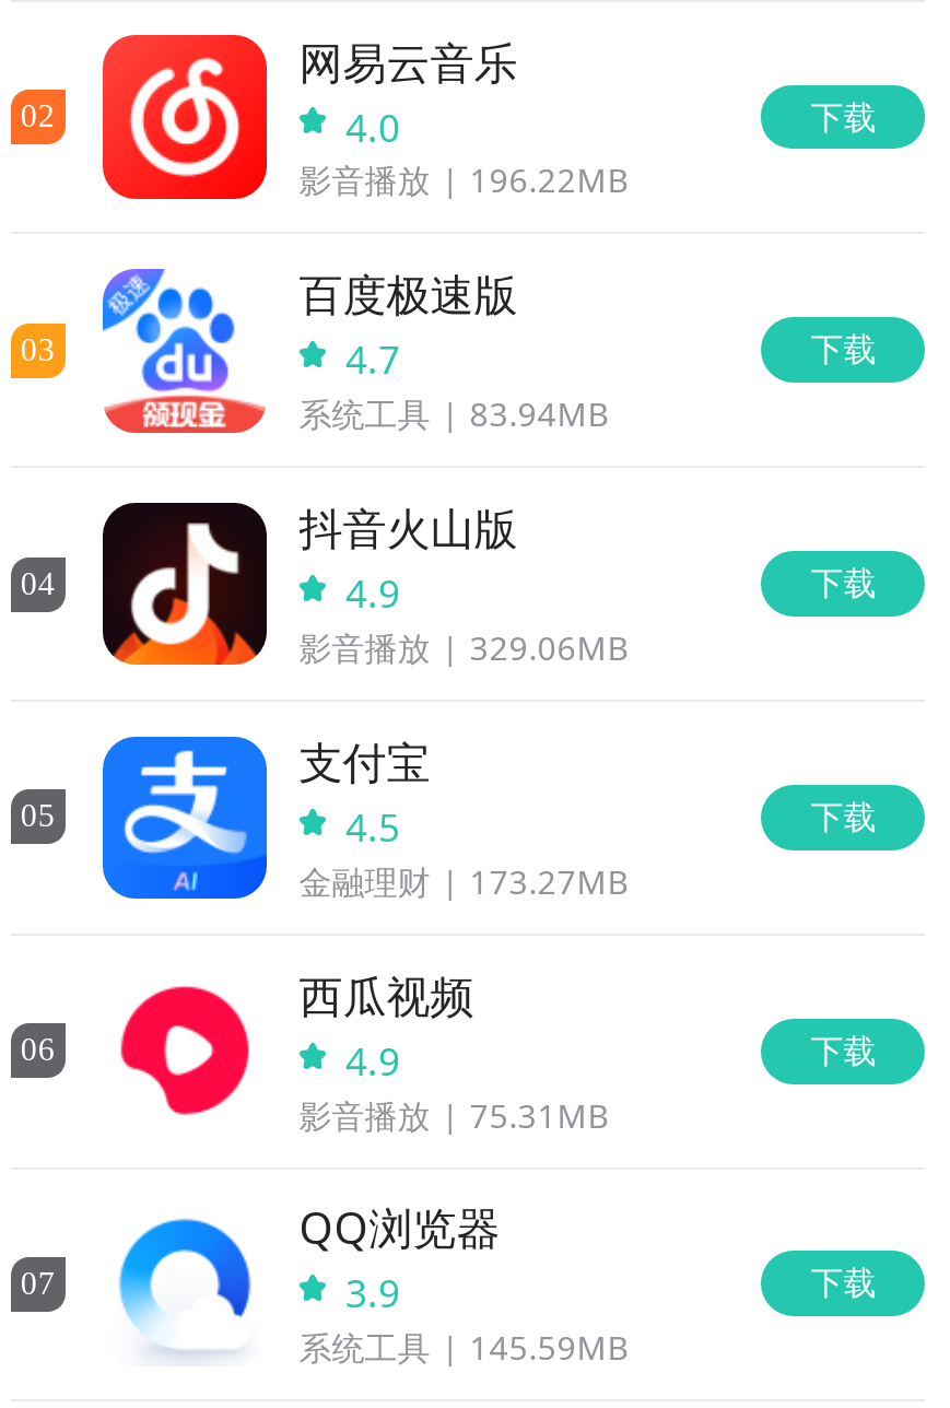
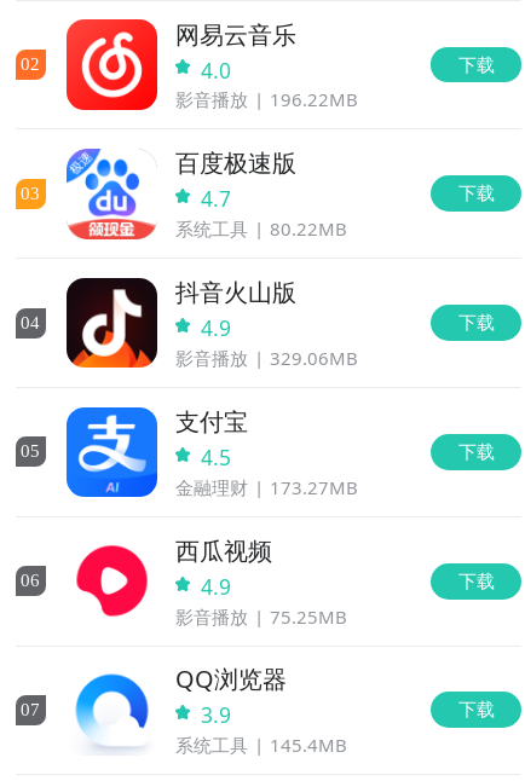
- 系统工具 83.94MB
+ 系统工具 80.22MB

- 影音播放 75.31MB
+ 影音播放 75.25MB

- 系统工具 145.59MB
+ 系统工具 145.4MB
